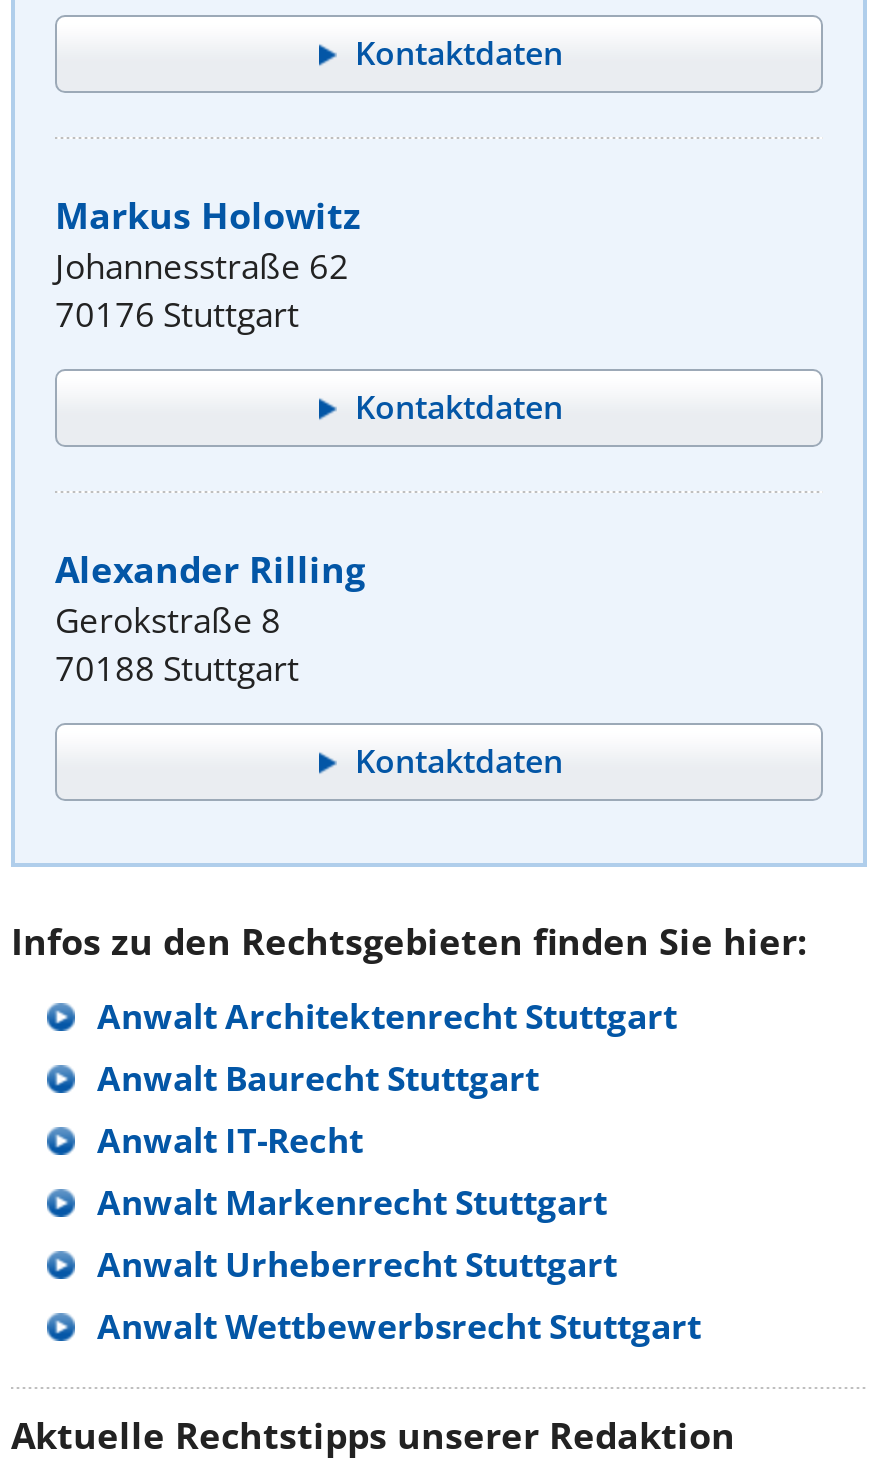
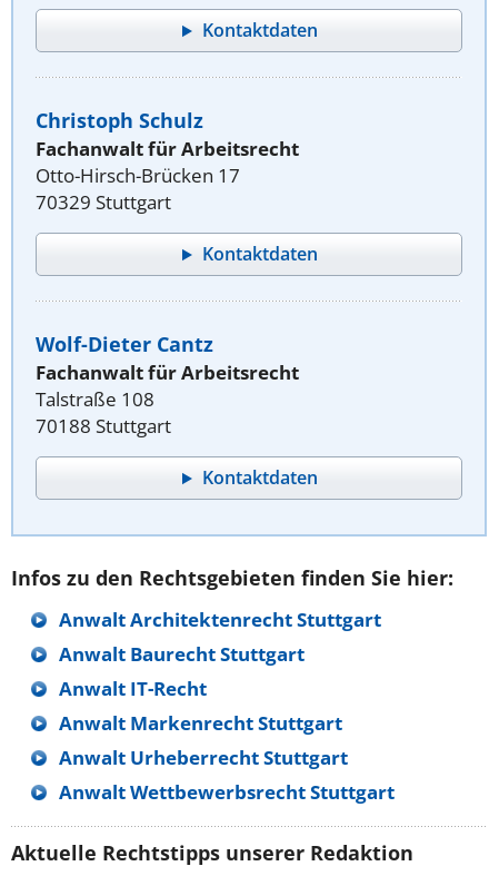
- Markus Holowitz
- Johannesstraße 62
- 70176 Stuttgart
+ Christoph Schulz
+ Fachanwalt für Arbeitsrecht
+ Otto-Hirsch-Brücken 17
+ 70329 Stuttgart

- Alexander Rilling
- Gerokstraße 8
+ Wolf-Dieter Cantz
+ Fachanwalt für Arbeitsrecht
+ Talstraße 108
